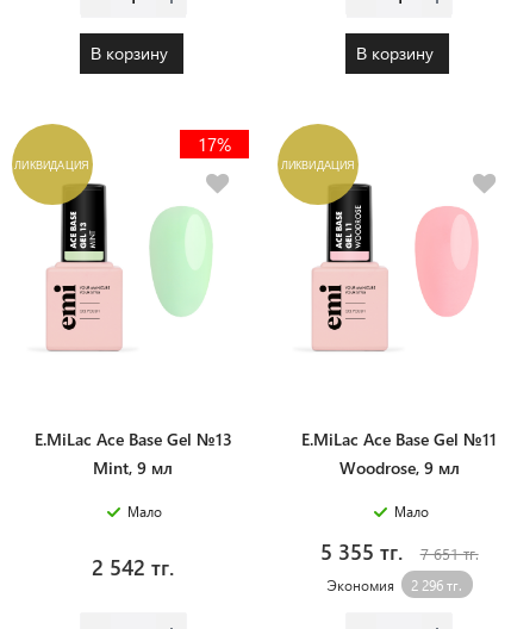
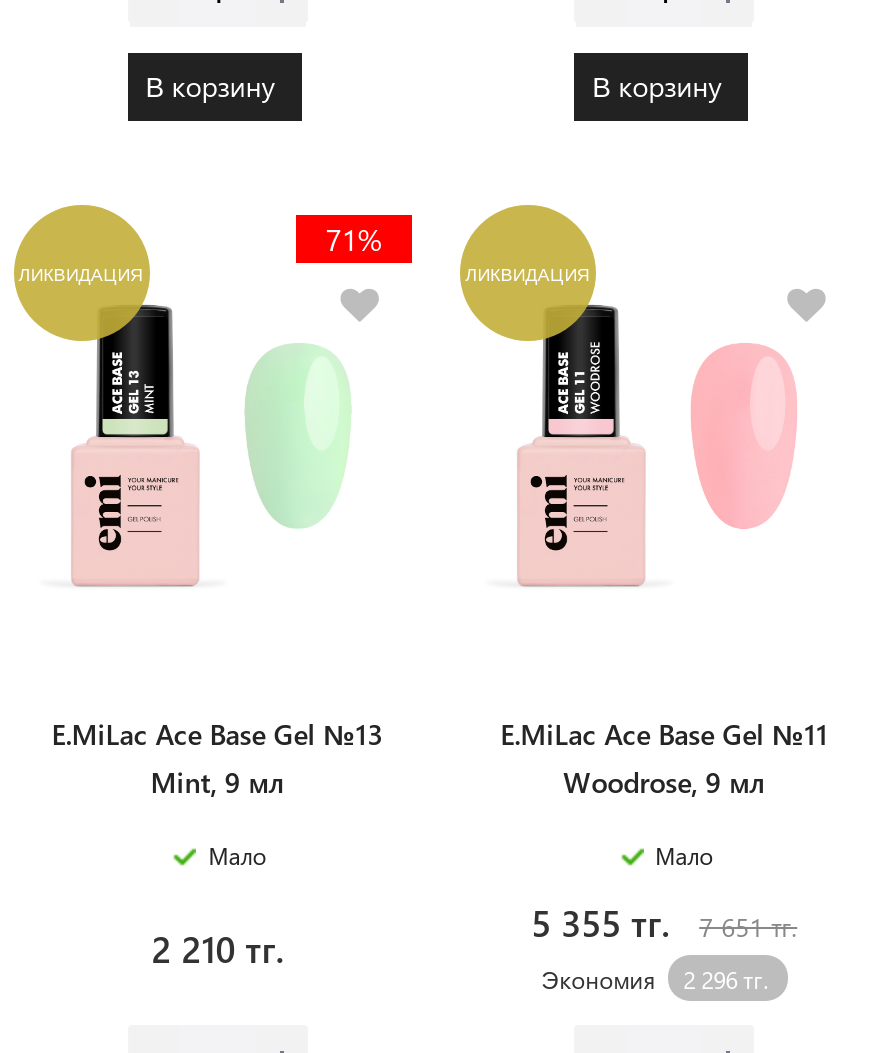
- 17%
+ 71%

- 2 542 тг.
+ 2 210 тг.
